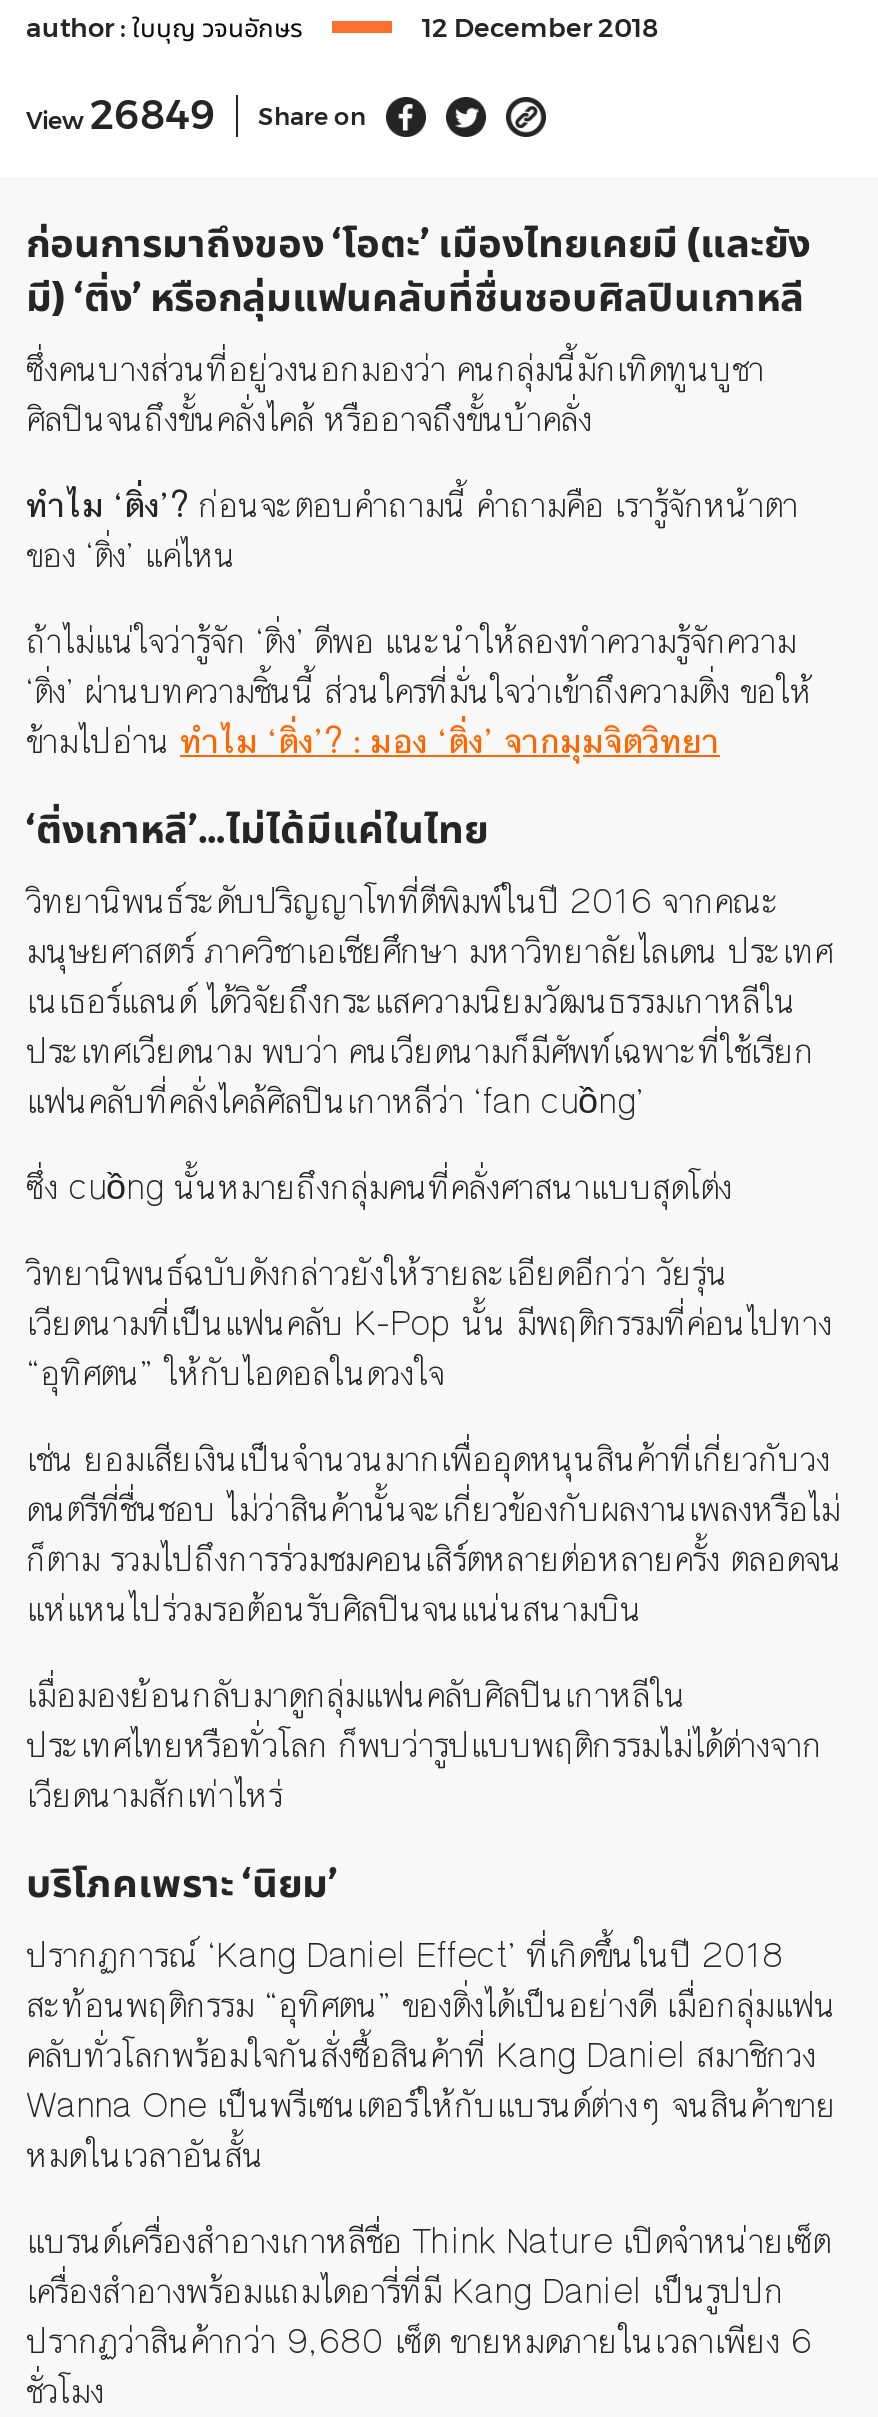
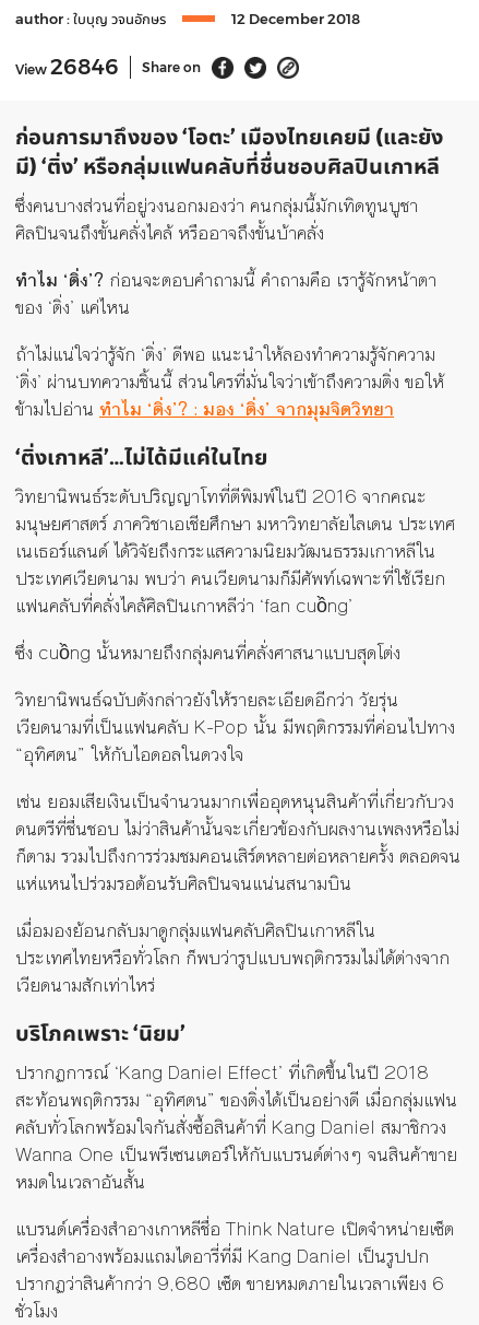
- View 26849 Share on
+ View 26846 Share on
